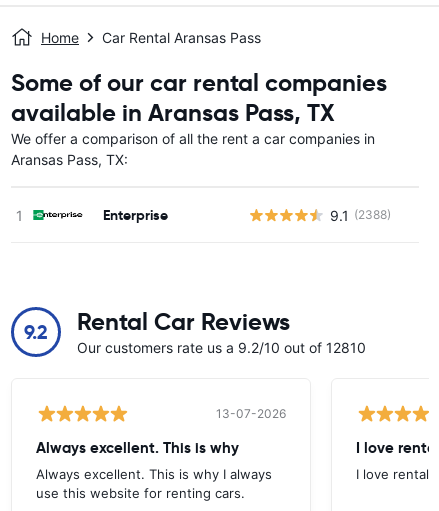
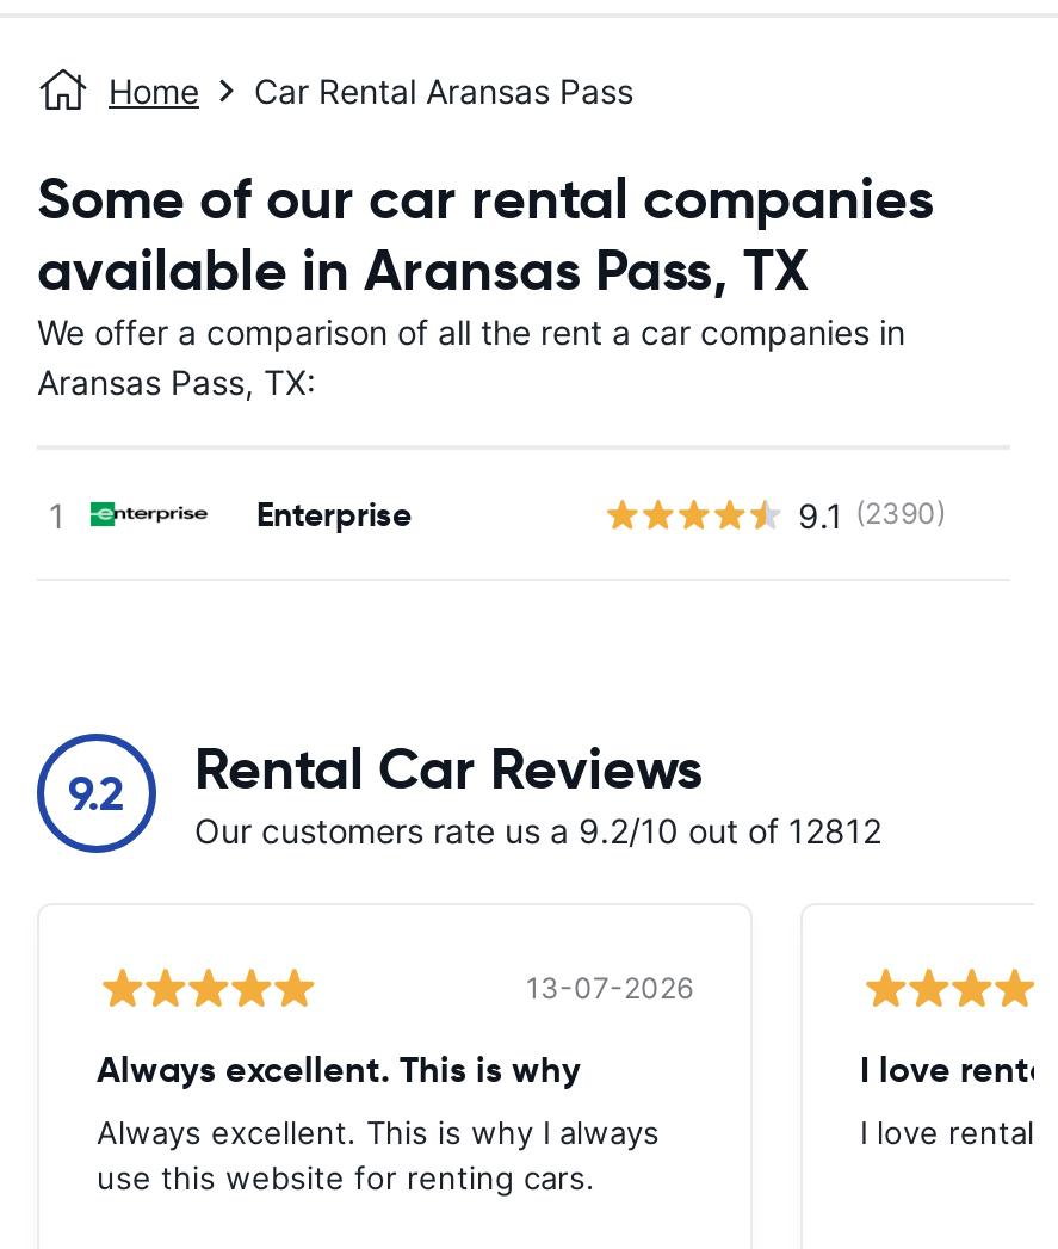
- 9.1 (2388)
+ 9.1 (2390)

- Our customers rate us a 9.2/10 out of 12810
+ Our customers rate us a 9.2/10 out of 12812
